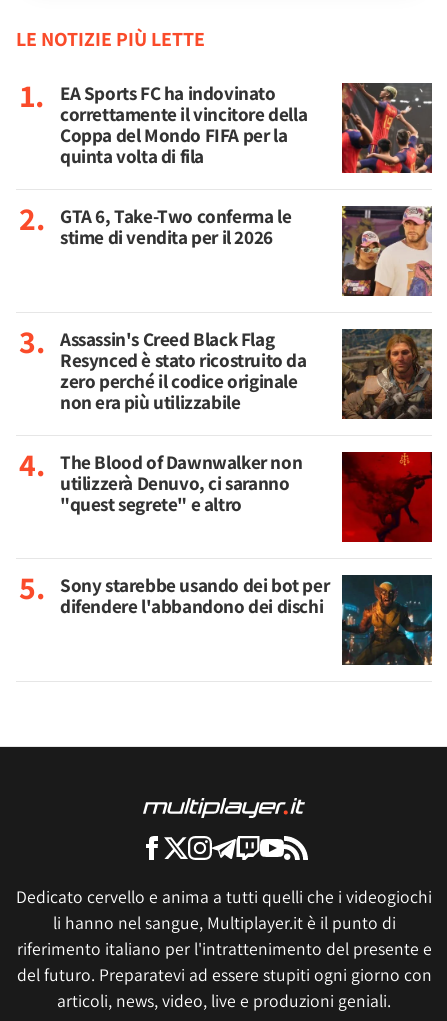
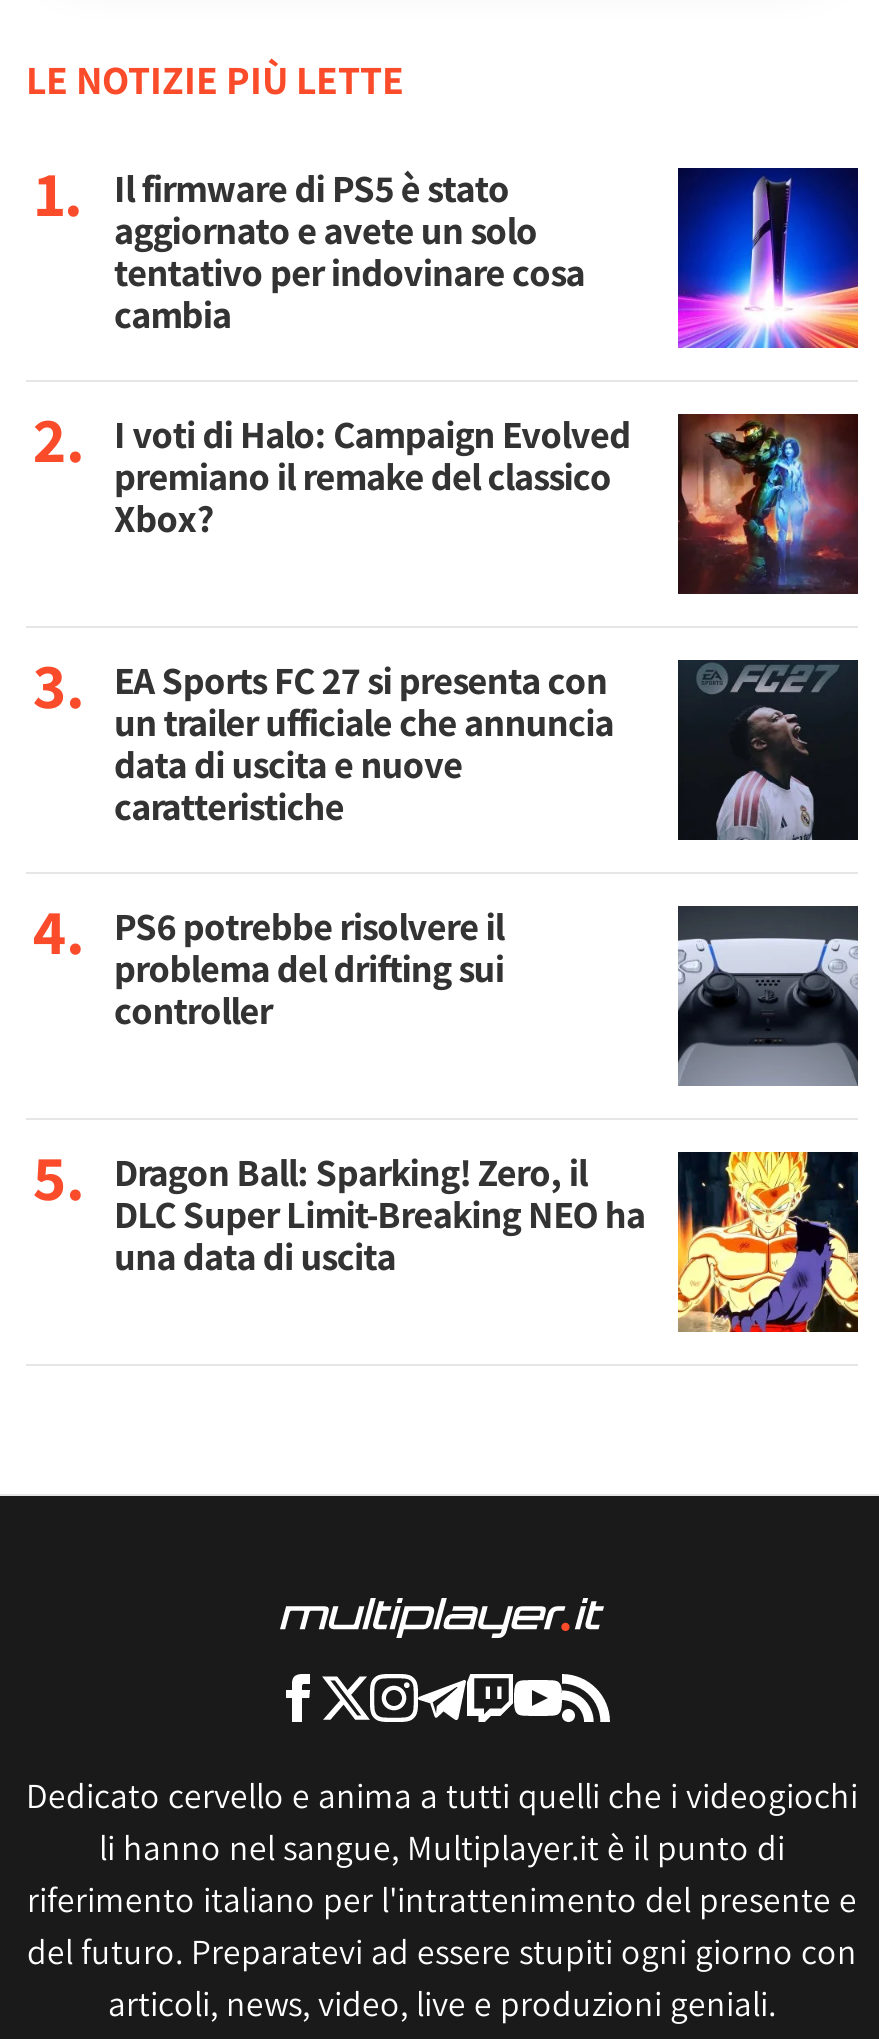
- EA Sports FC ha indovinato
- correttamente il vincitore della
- Coppa del Mondo FIFA per la
- quinta volta di fila
+ Il firmware di PS5 è stato
+ aggiornato e avete un solo
+ tentativo per indovinare cosa
+ cambia

- [image]
+ [image]

- GTA 6, Take-Two conferma le
- stime di vendita per il 2026
+ I voti di Halo: Campaign Evolved
+ premiano il remake del classico
+ Xbox?

- [image]
+ [image]

- [image]
- Assassin's Creed Black Flag
- Resynced è stato ricostruito da
- zero perché il codice originale
- non era più utilizzabile
+ [image]
+ EA Sports FC 27 si presenta con
+ un trailer ufficiale che annuncia
+ data di uscita e nuove
+ caratteristiche

- The Blood of Dawnwalker non
- utilizzerà Denuvo, ci saranno
- "quest segrete" e altro
+ PS6 potrebbe risolvere il
+ problema del drifting sui
+ controller

- [image]
+ [image]

- [image]
- Sony starebbe usando dei bot per
- difendere l'abbandono dei dischi
+ [image]
+ Dragon Ball: Sparking! Zero, il
+ DLC Super Limit-Breaking NEO ha
+ una data di uscita
